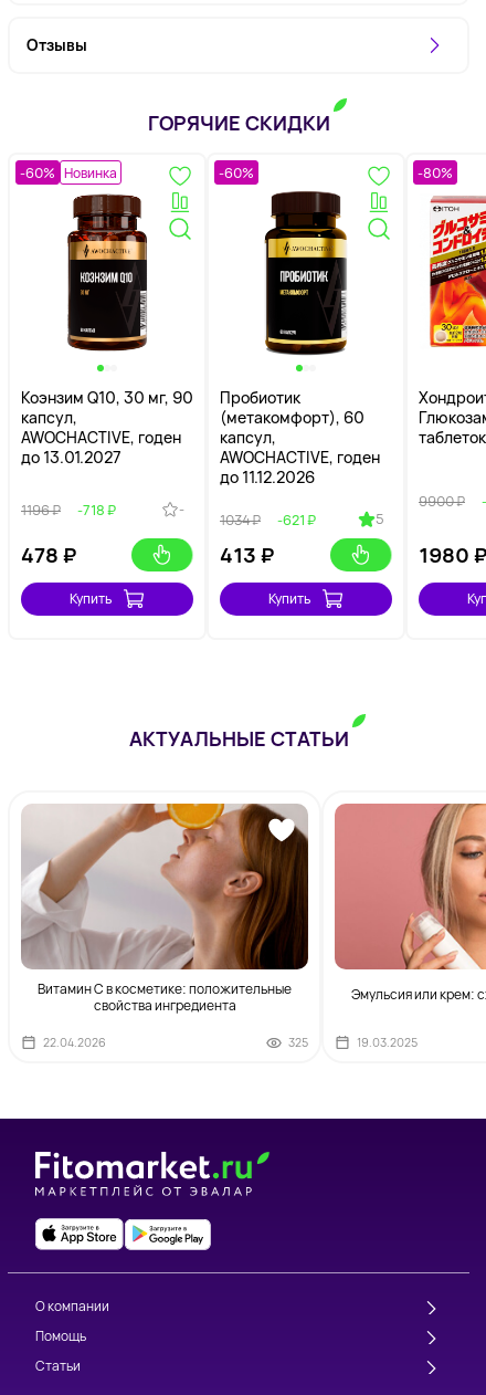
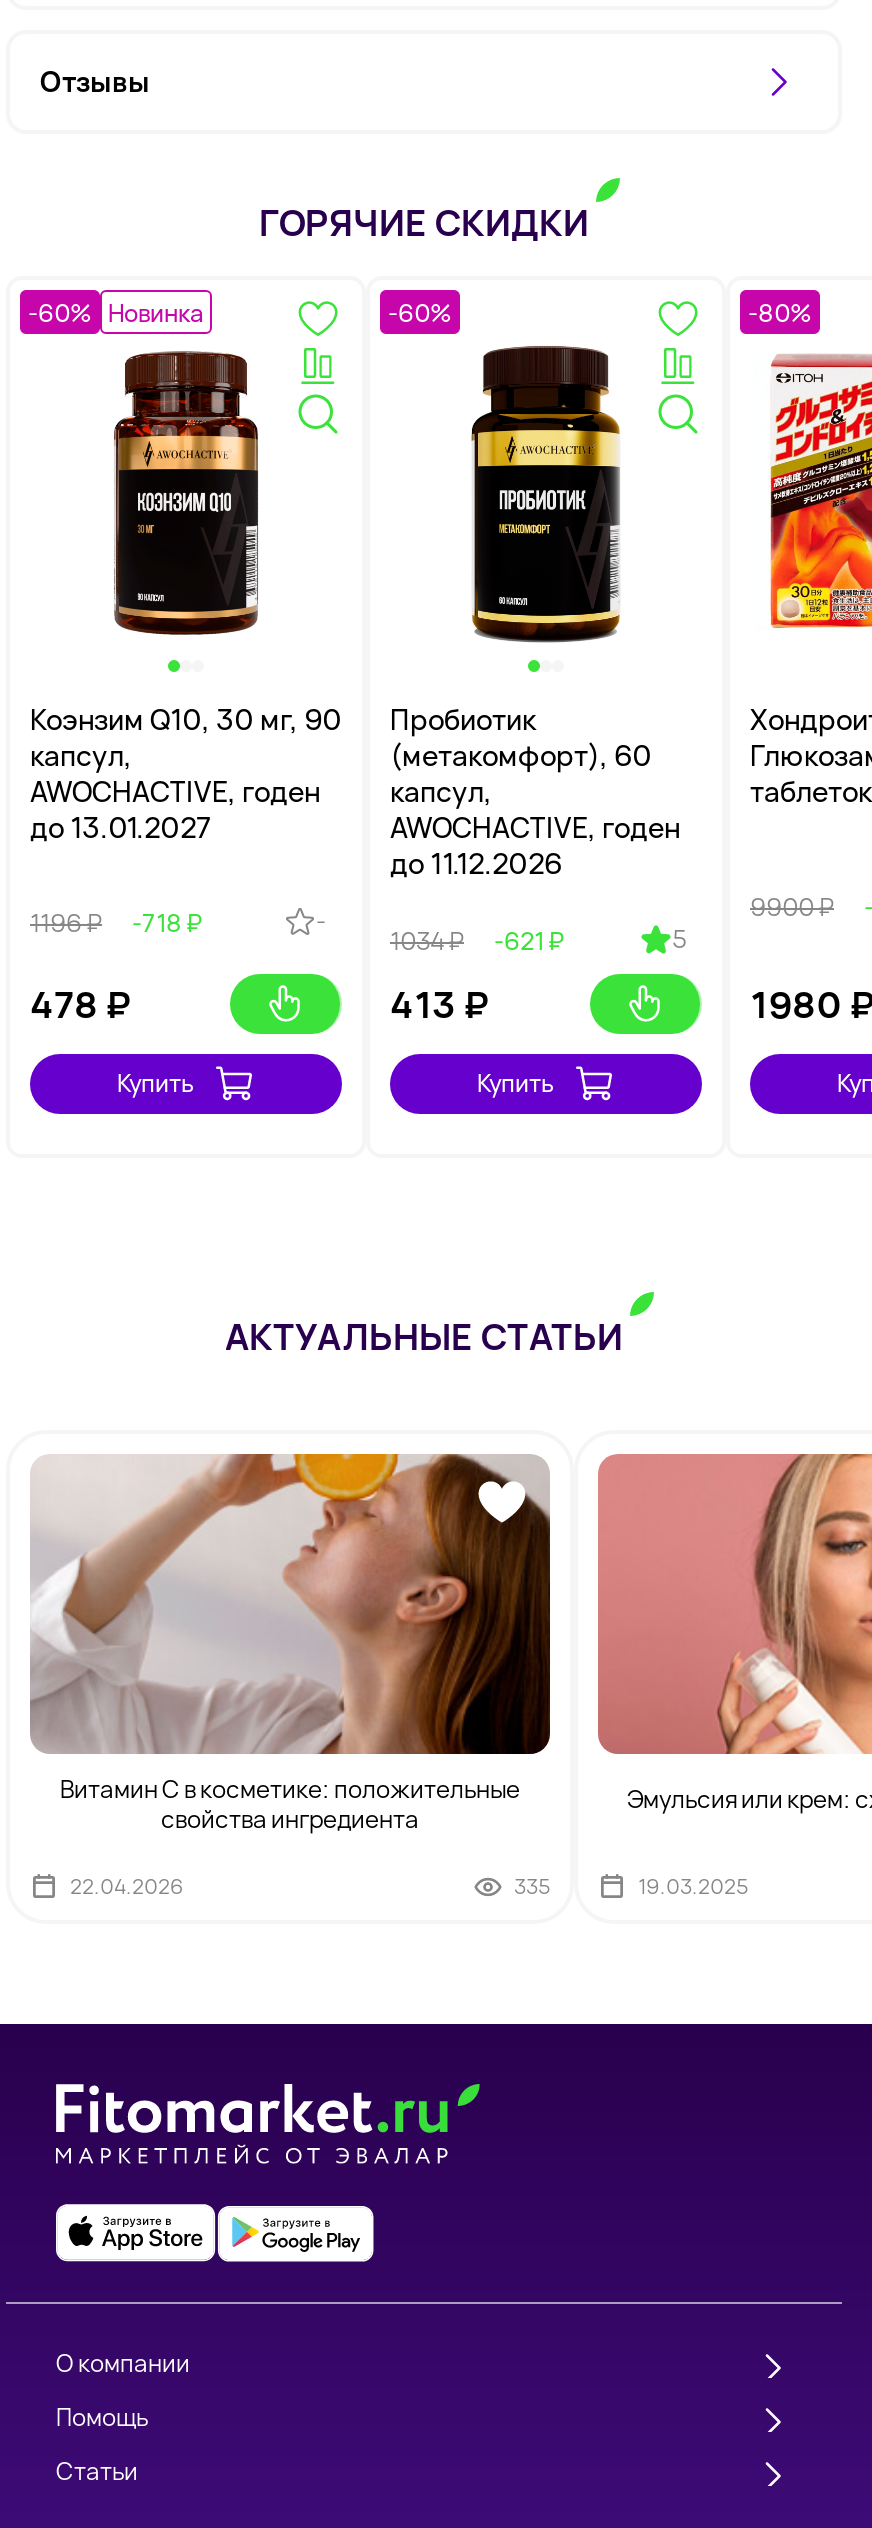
- 325
+ 335
